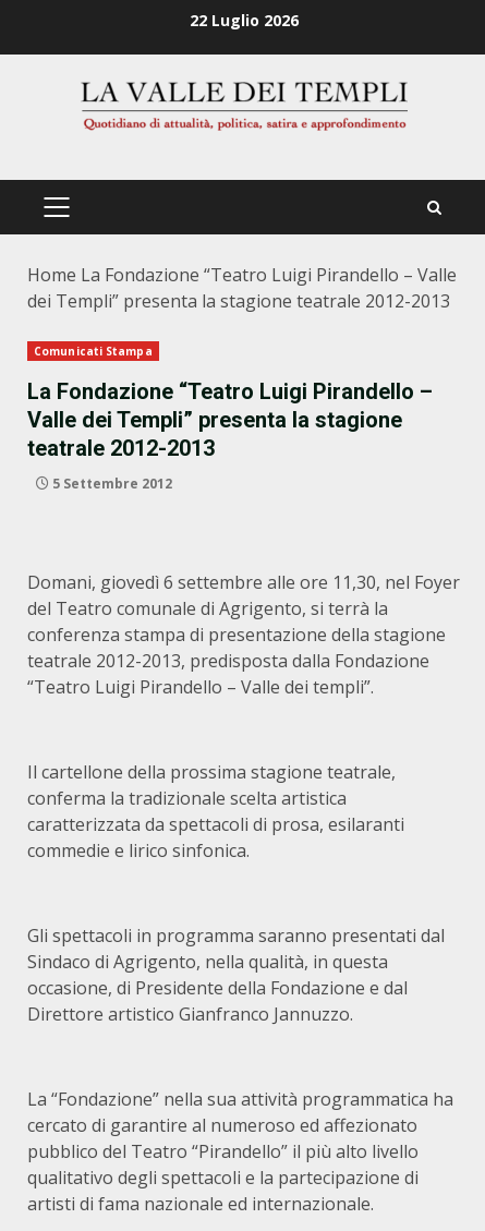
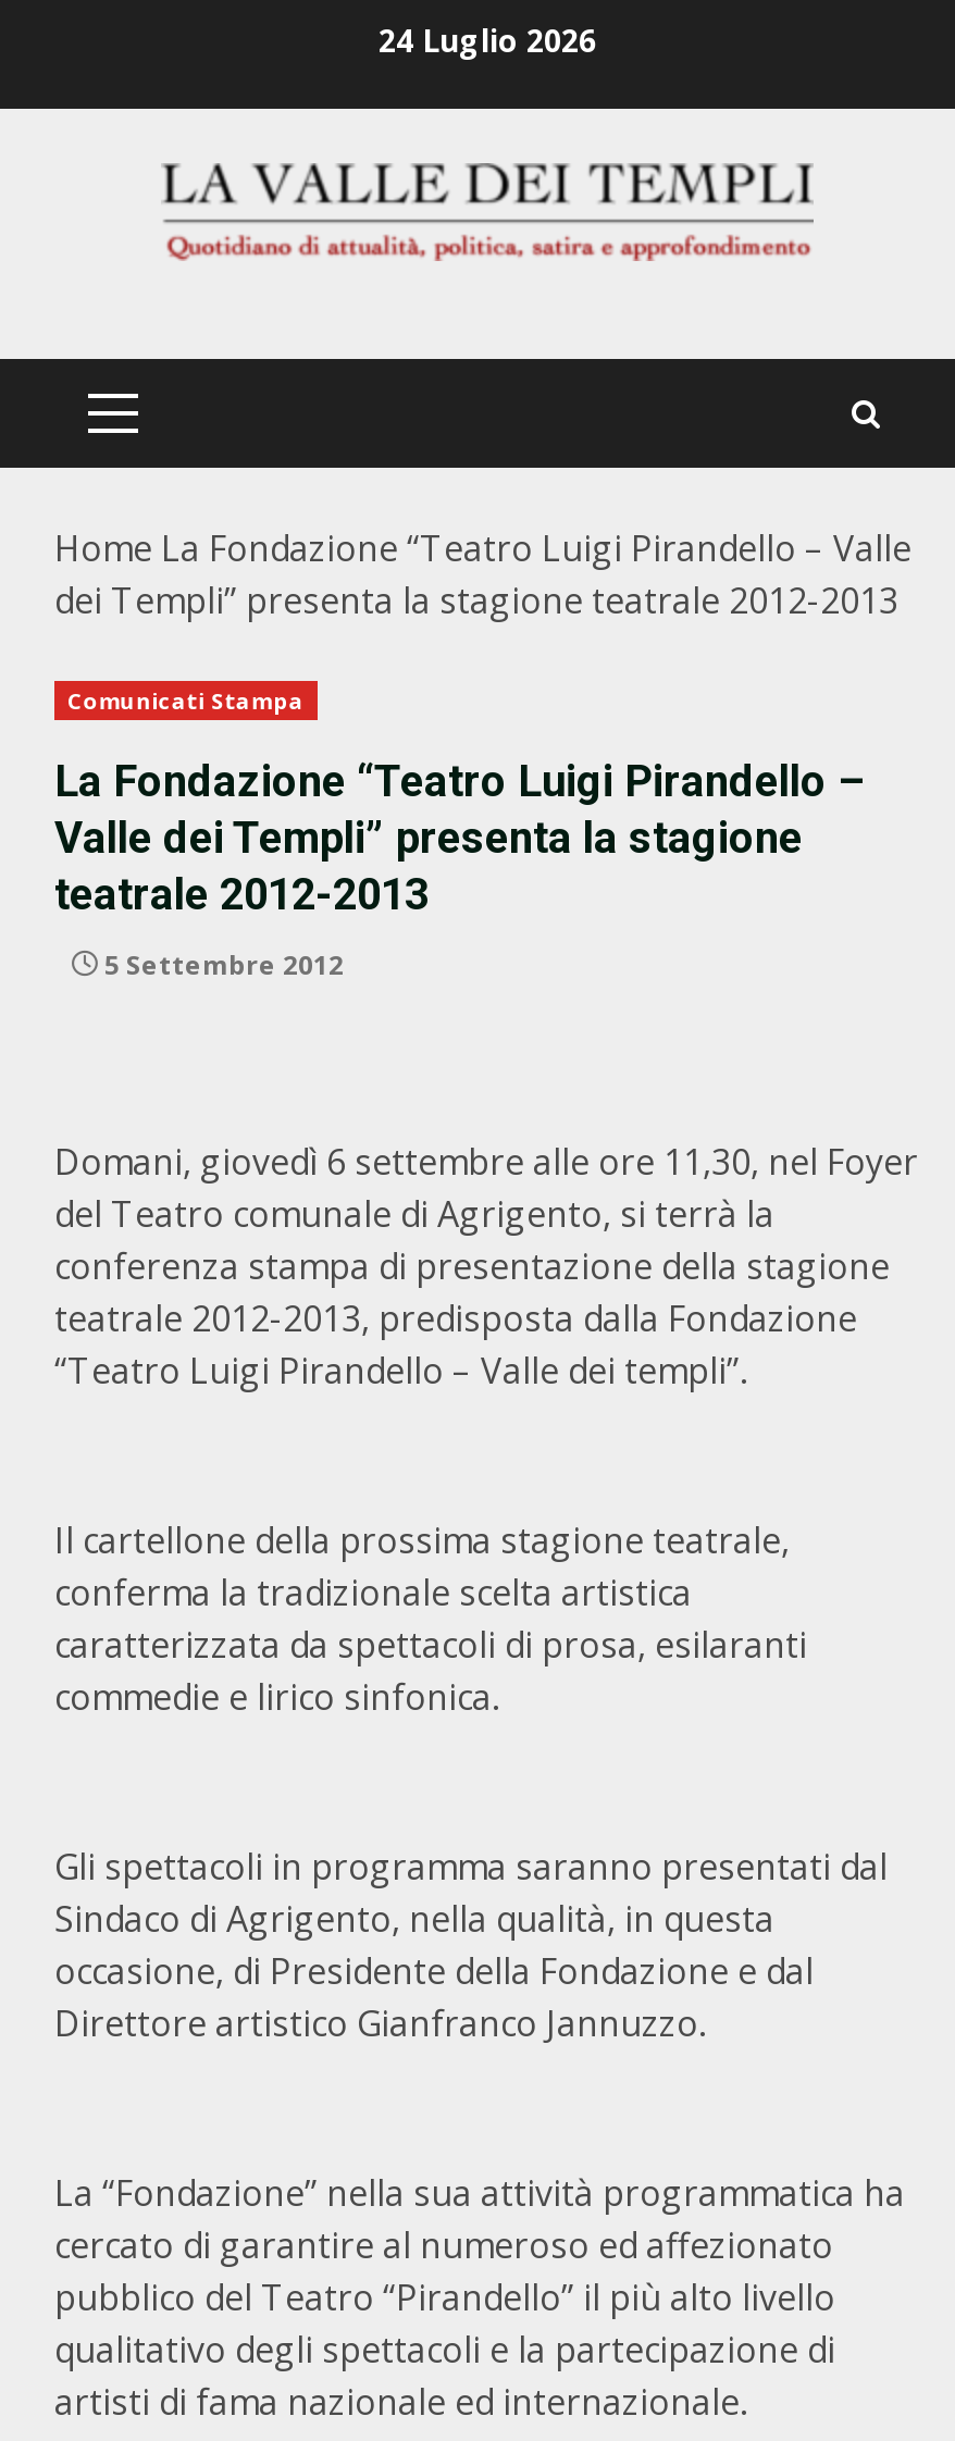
- 22 Luglio 2026
+ 24 Luglio 2026
